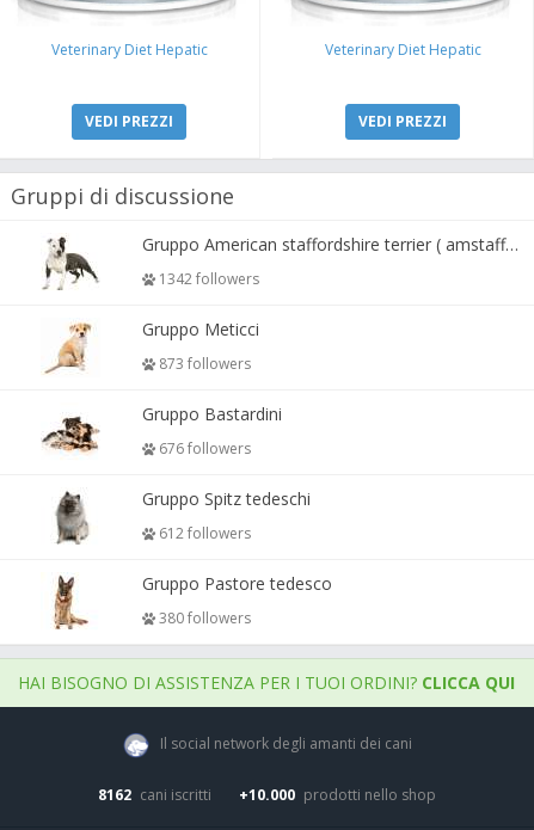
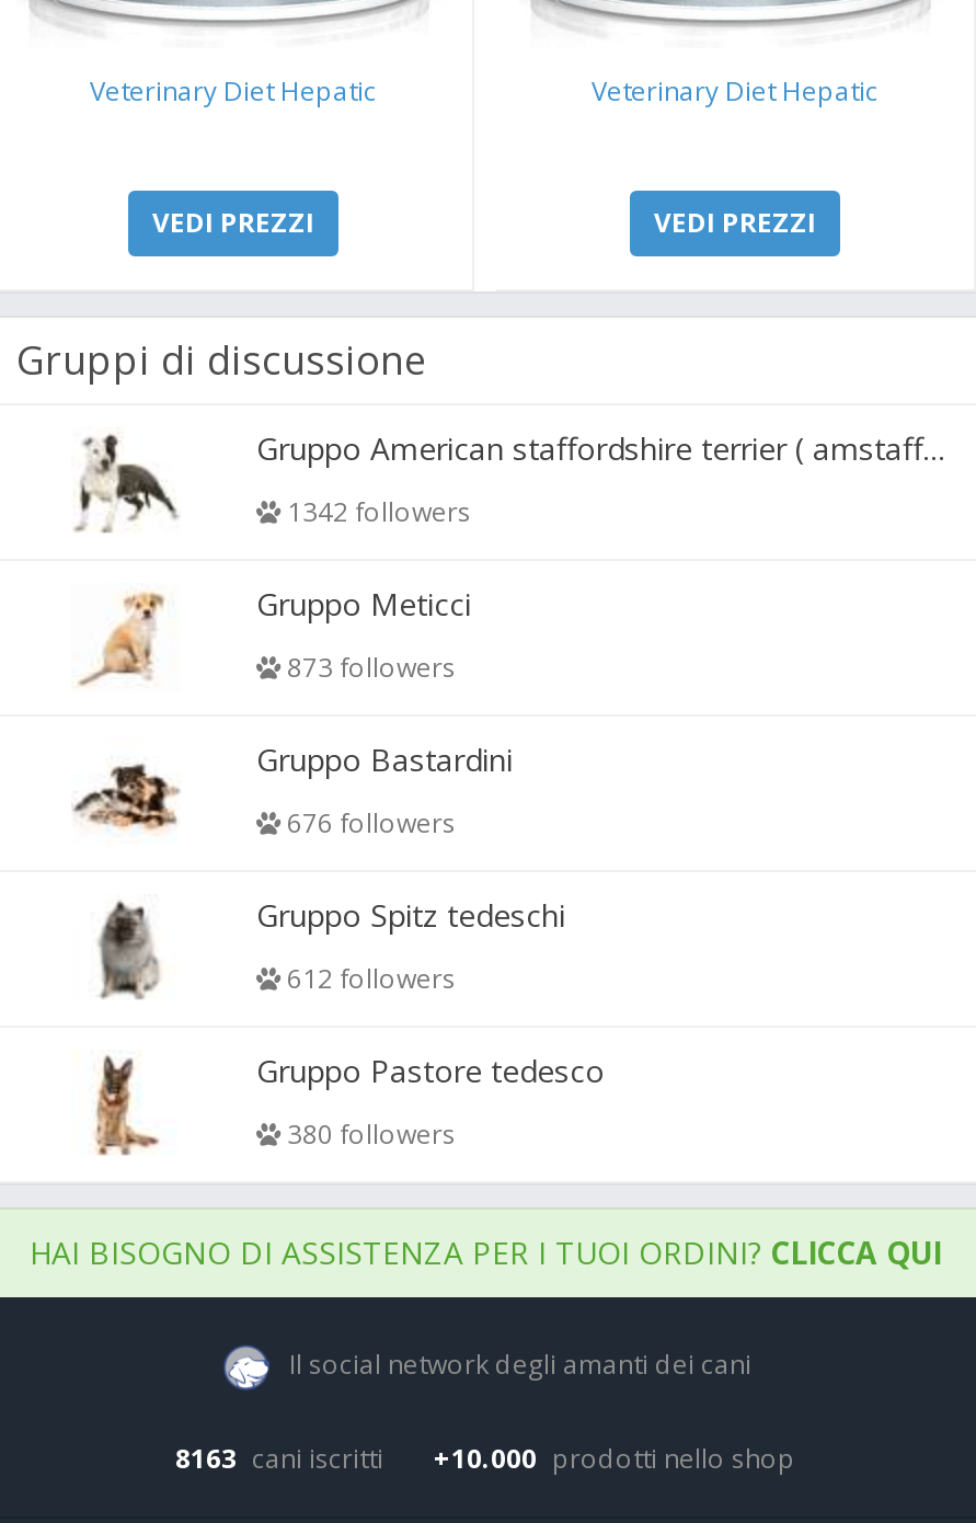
- 8162 cani iscritti
+ 8163 cani iscritti
